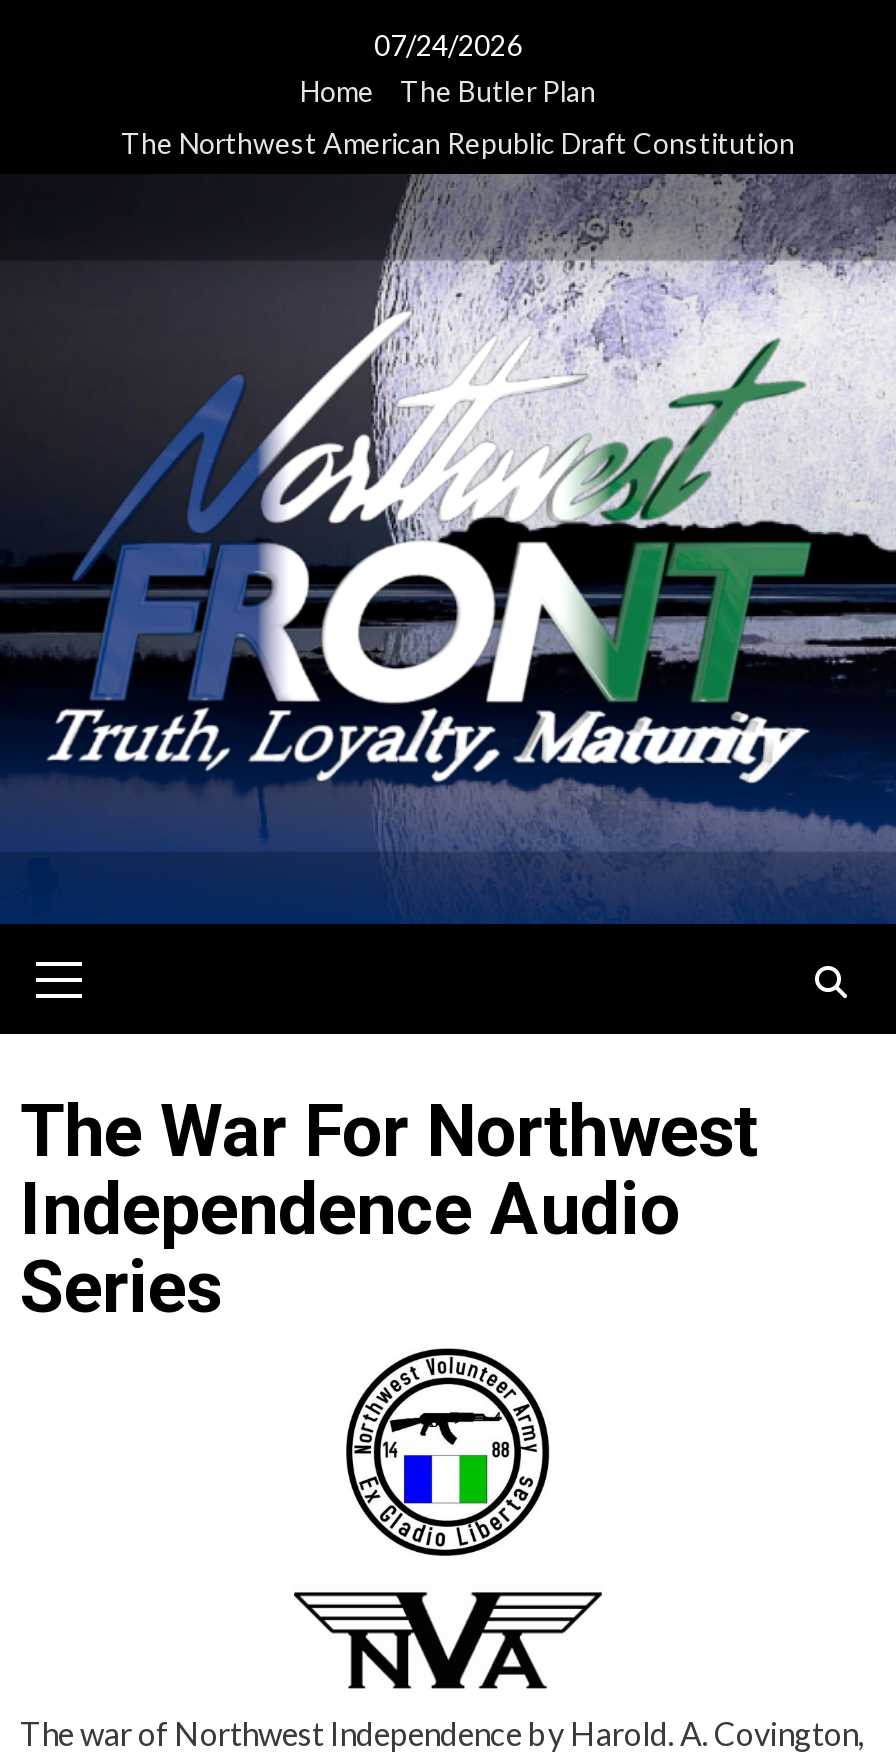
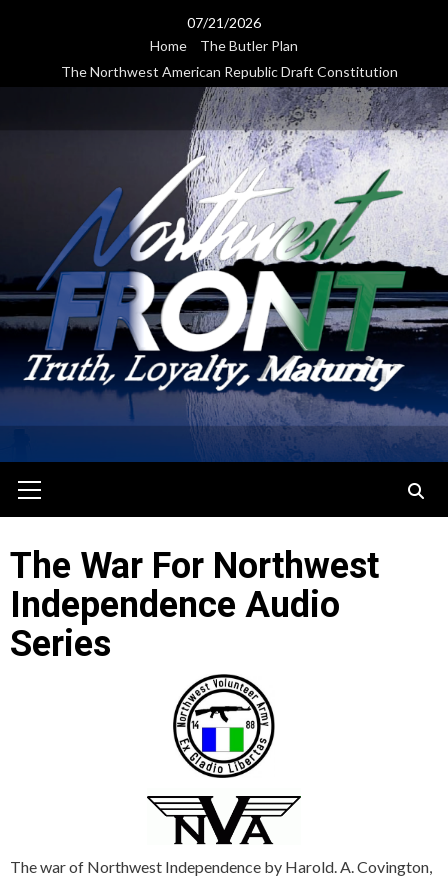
- 07/24/2026
+ 07/21/2026
